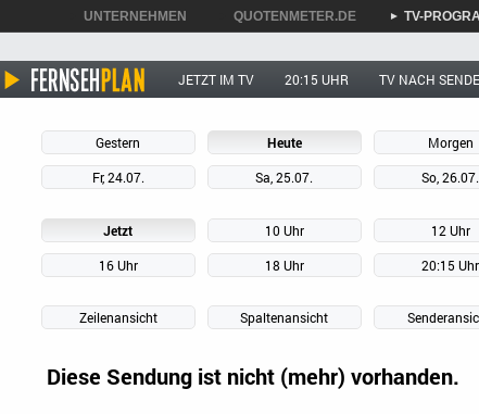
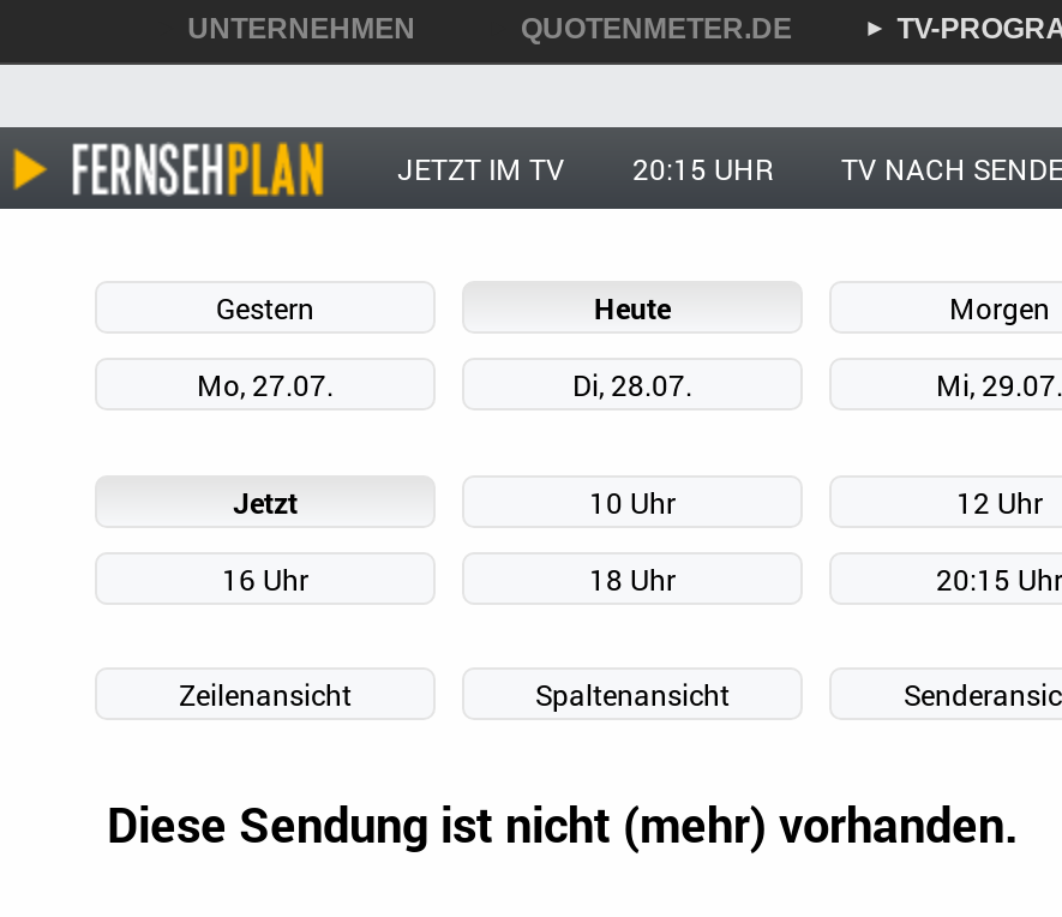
- Fr, 24.07.
- Sa, 25.07.
- So, 26.07.
+ Mo, 27.07.
+ Di, 28.07.
+ Mi, 29.07.
